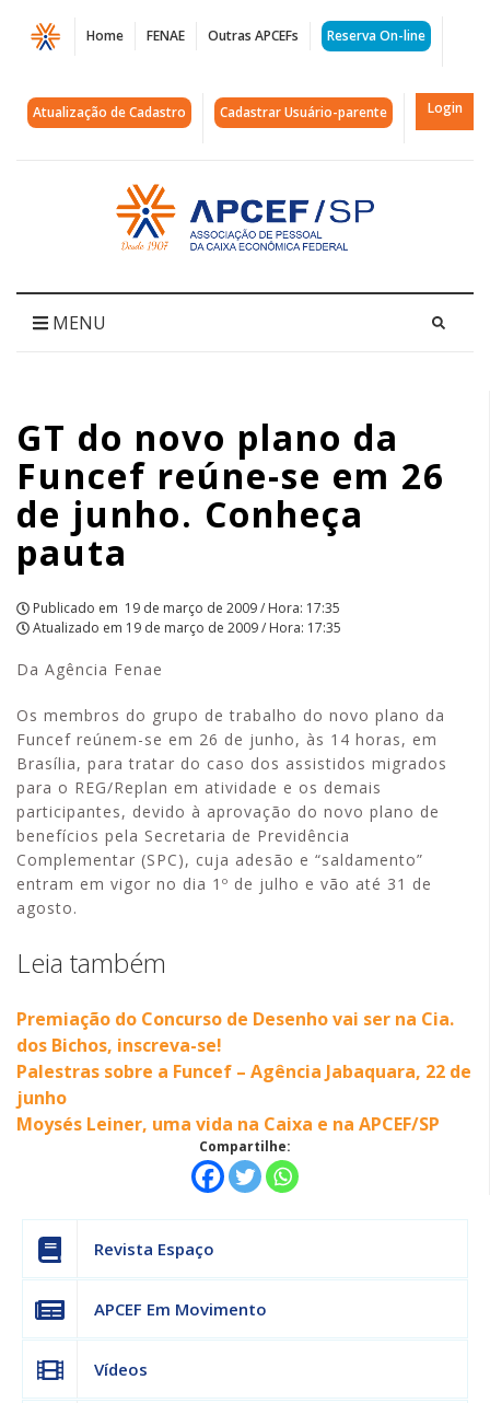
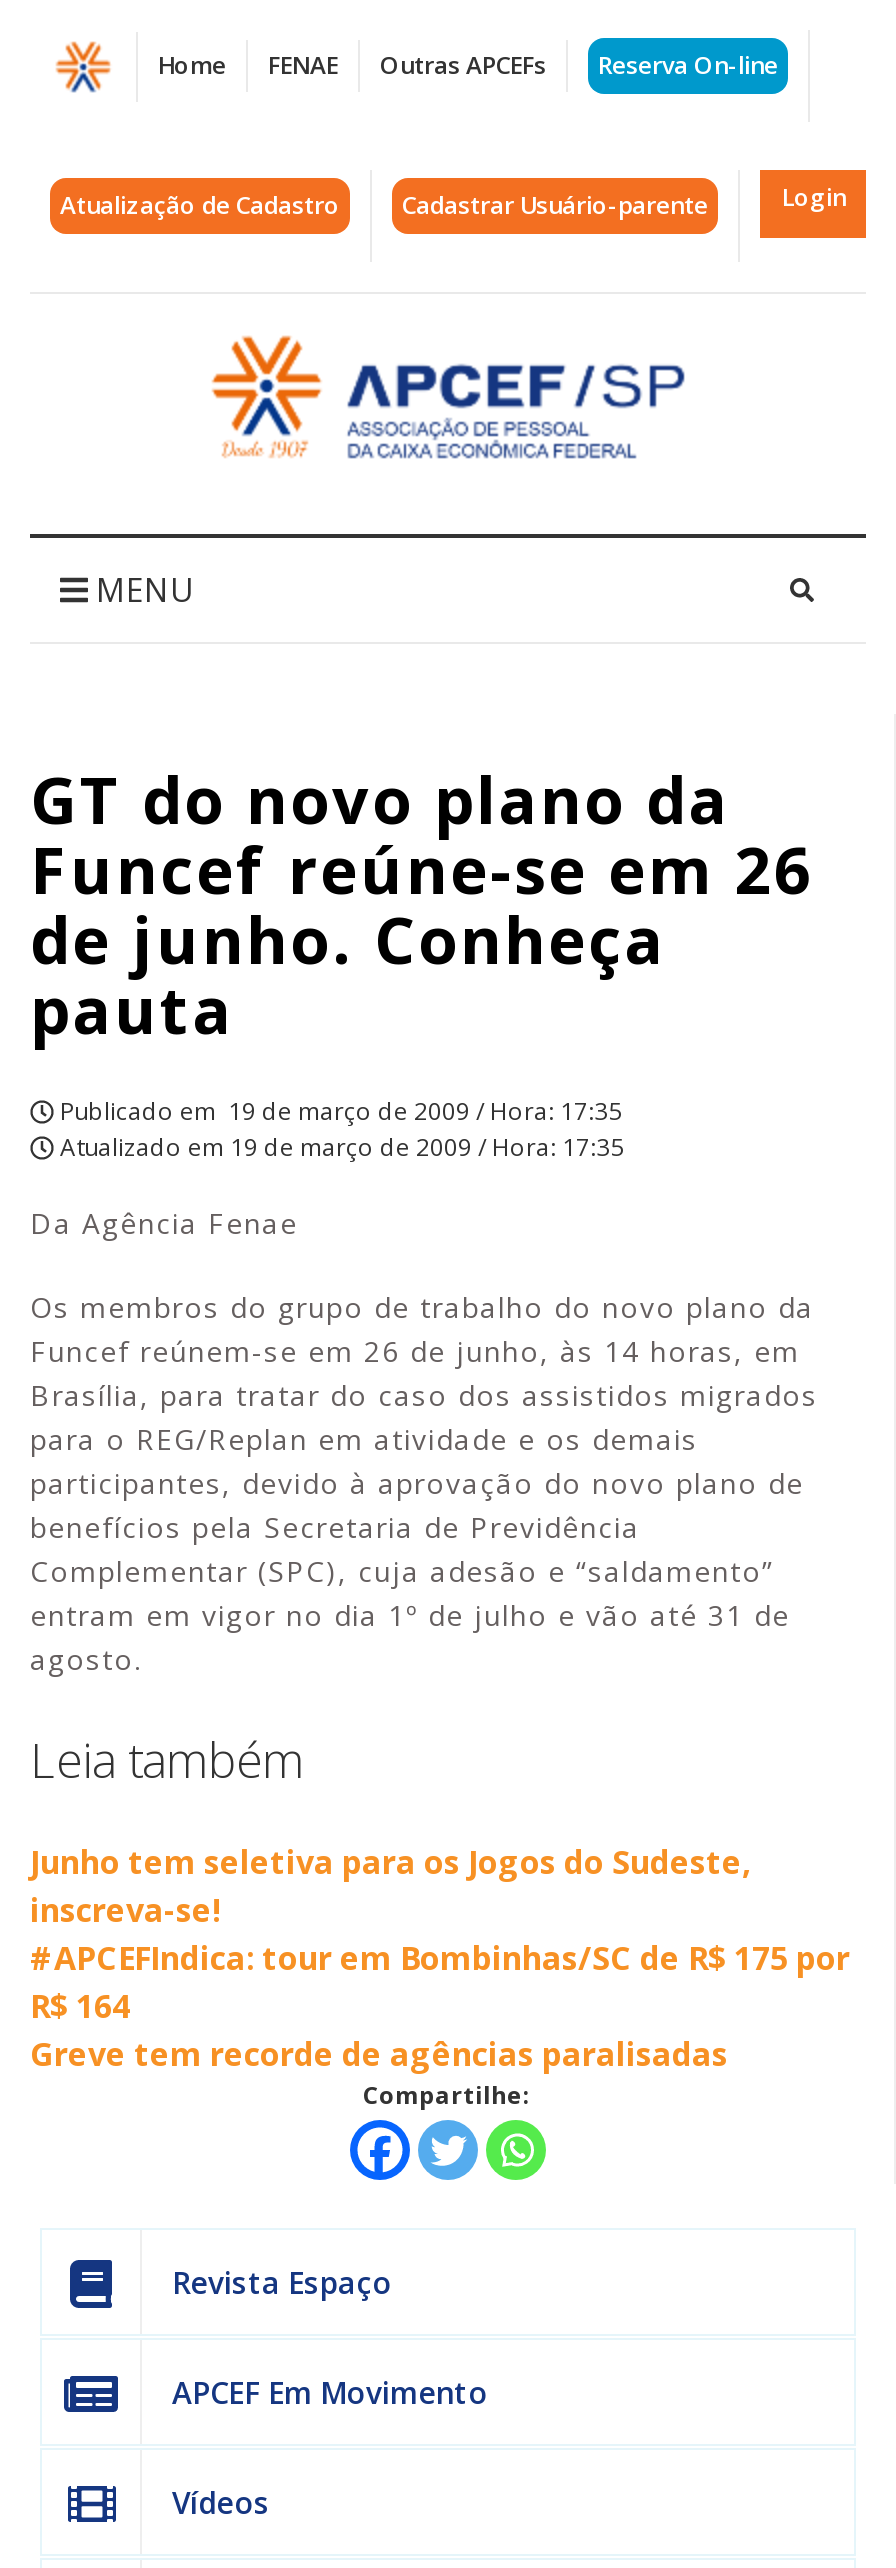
- Premiação do Concurso de Desenho vai ser na Cia.
- dos Bichos, inscreva-se!
- Palestras sobre a Funcef – Agência Jabaquara, 22 de
- junho
- Moysés Leiner, uma vida na Caixa e na APCEF/SP
+ Junho tem seletiva para os Jogos do Sudeste,
+ inscreva-se!
+ #APCEFIndica: tour em Bombinhas/SC de R$ 175 por
+ R$ 164
+ Greve tem recorde de agências paralisadas
